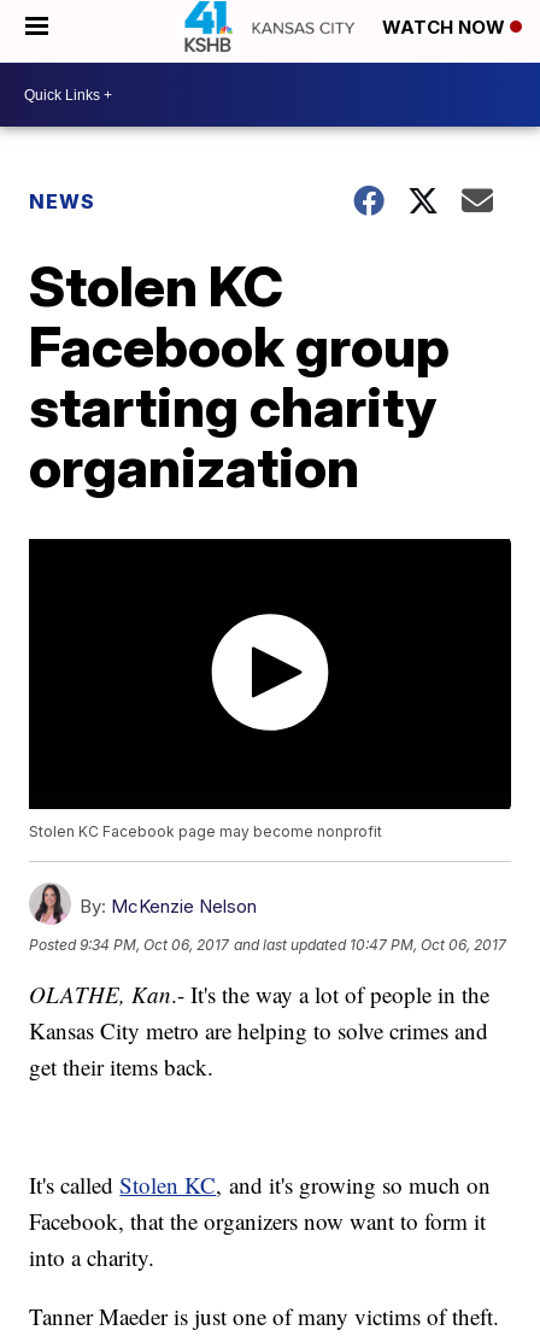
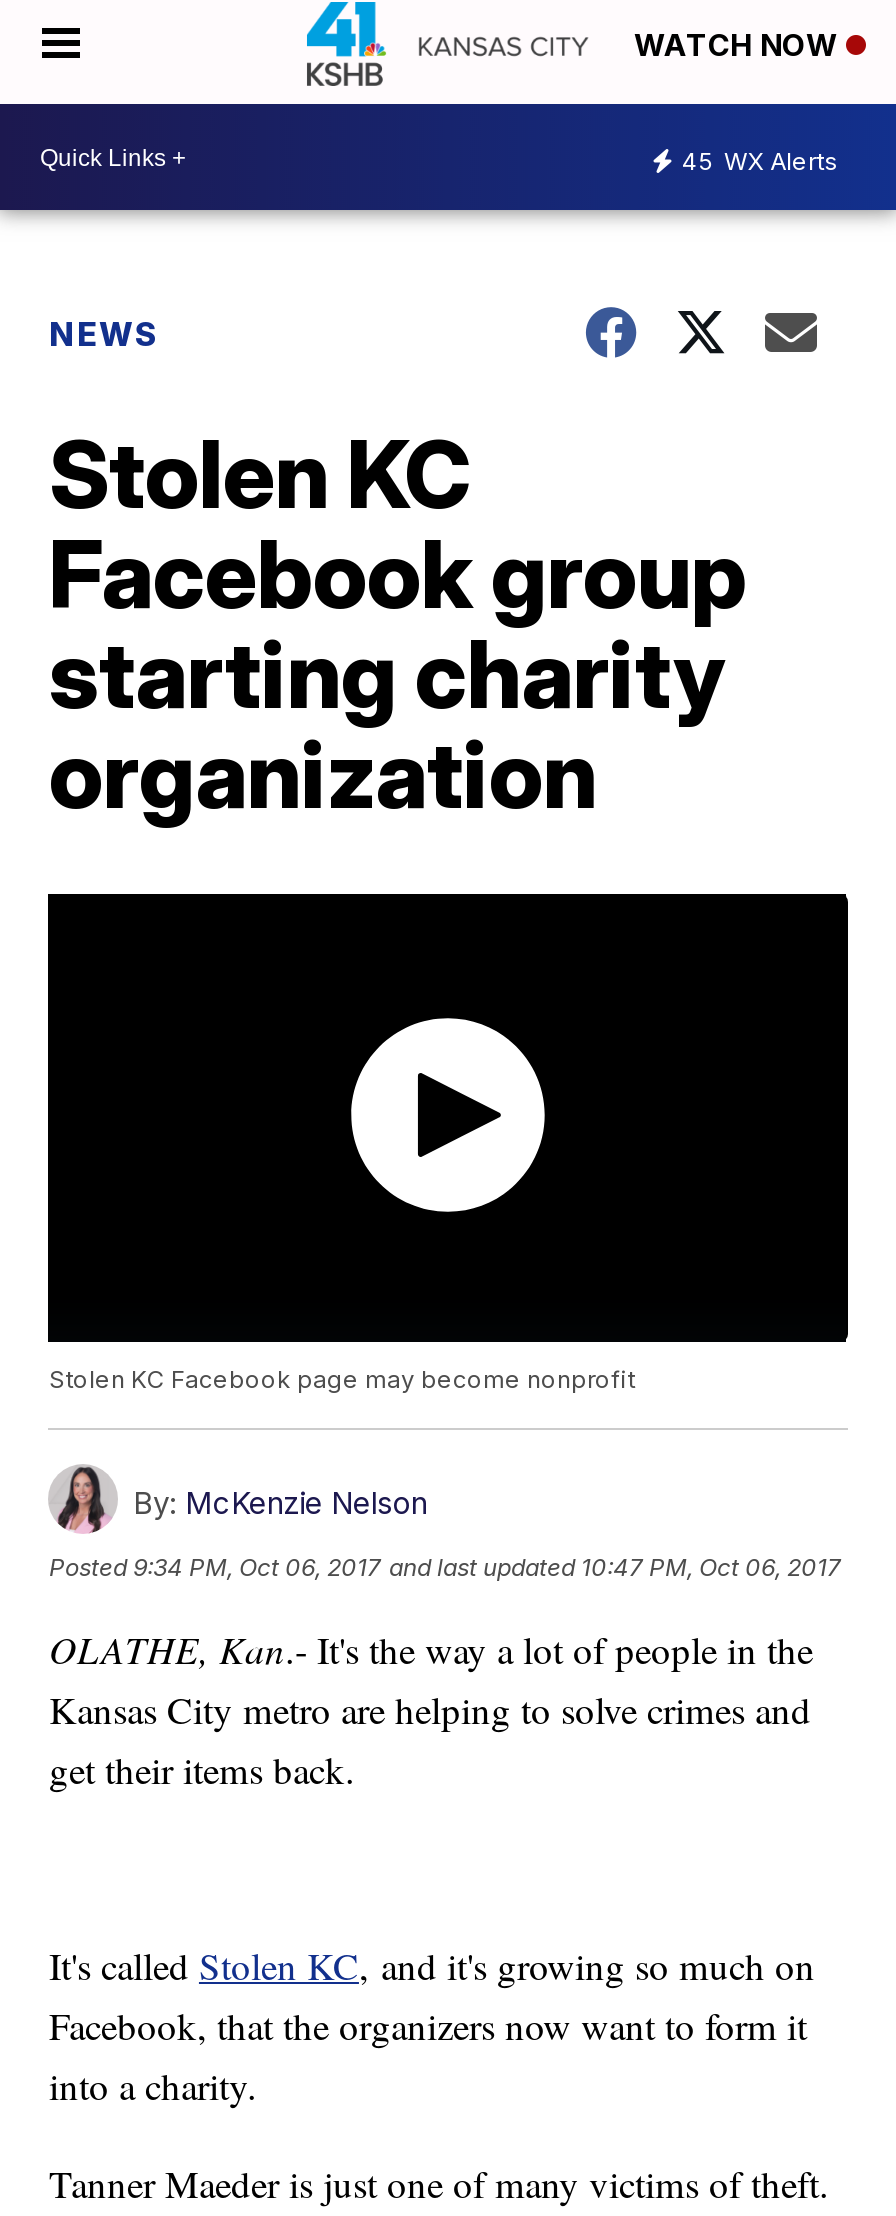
+ 45 WX Alerts
